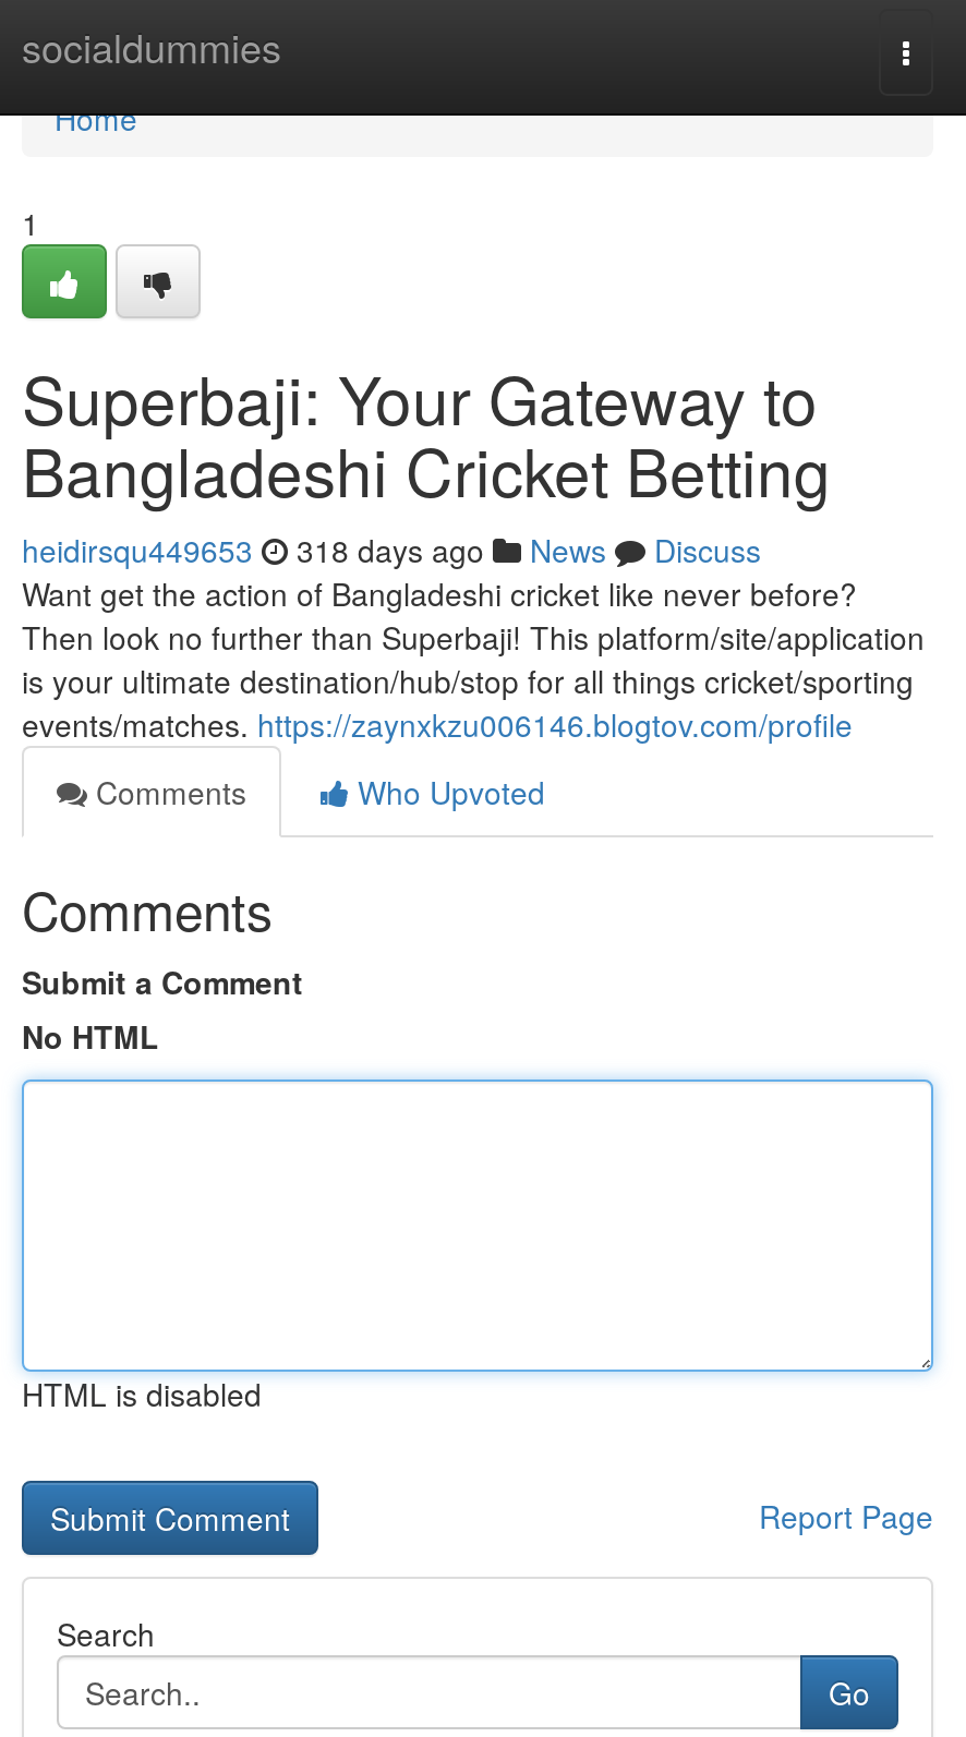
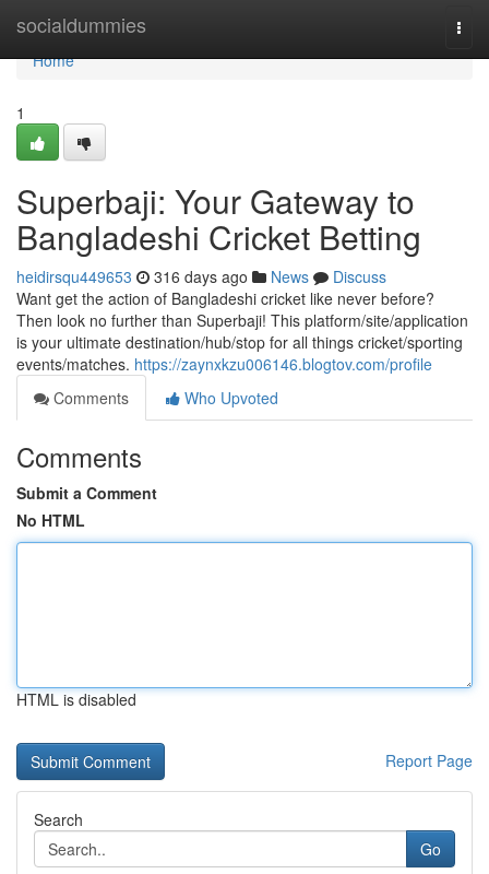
- heidirsqu449653 318 days ago News Discuss
+ heidirsqu449653 316 days ago News Discuss
